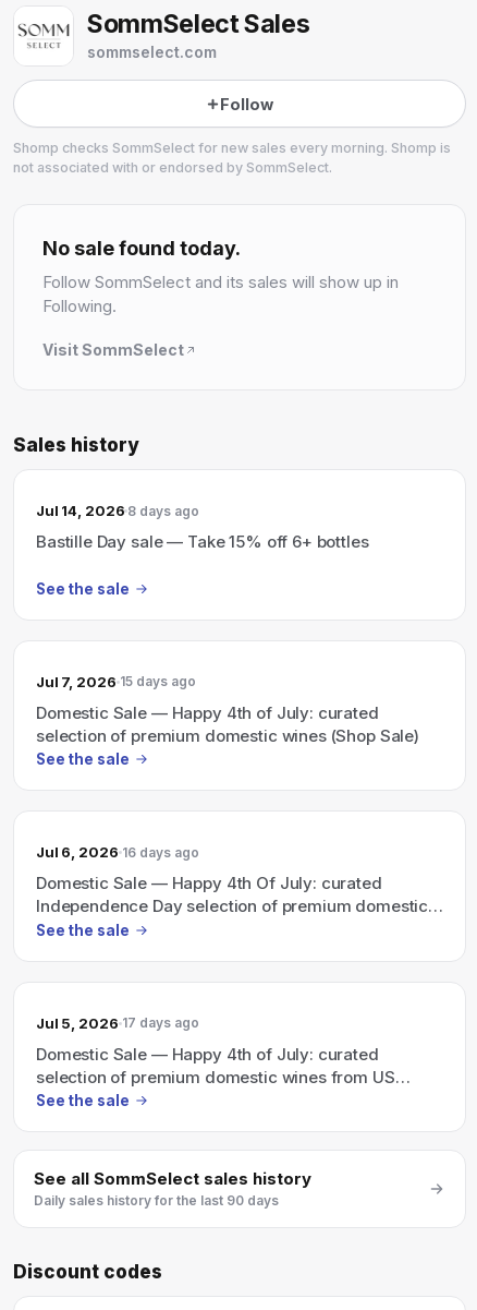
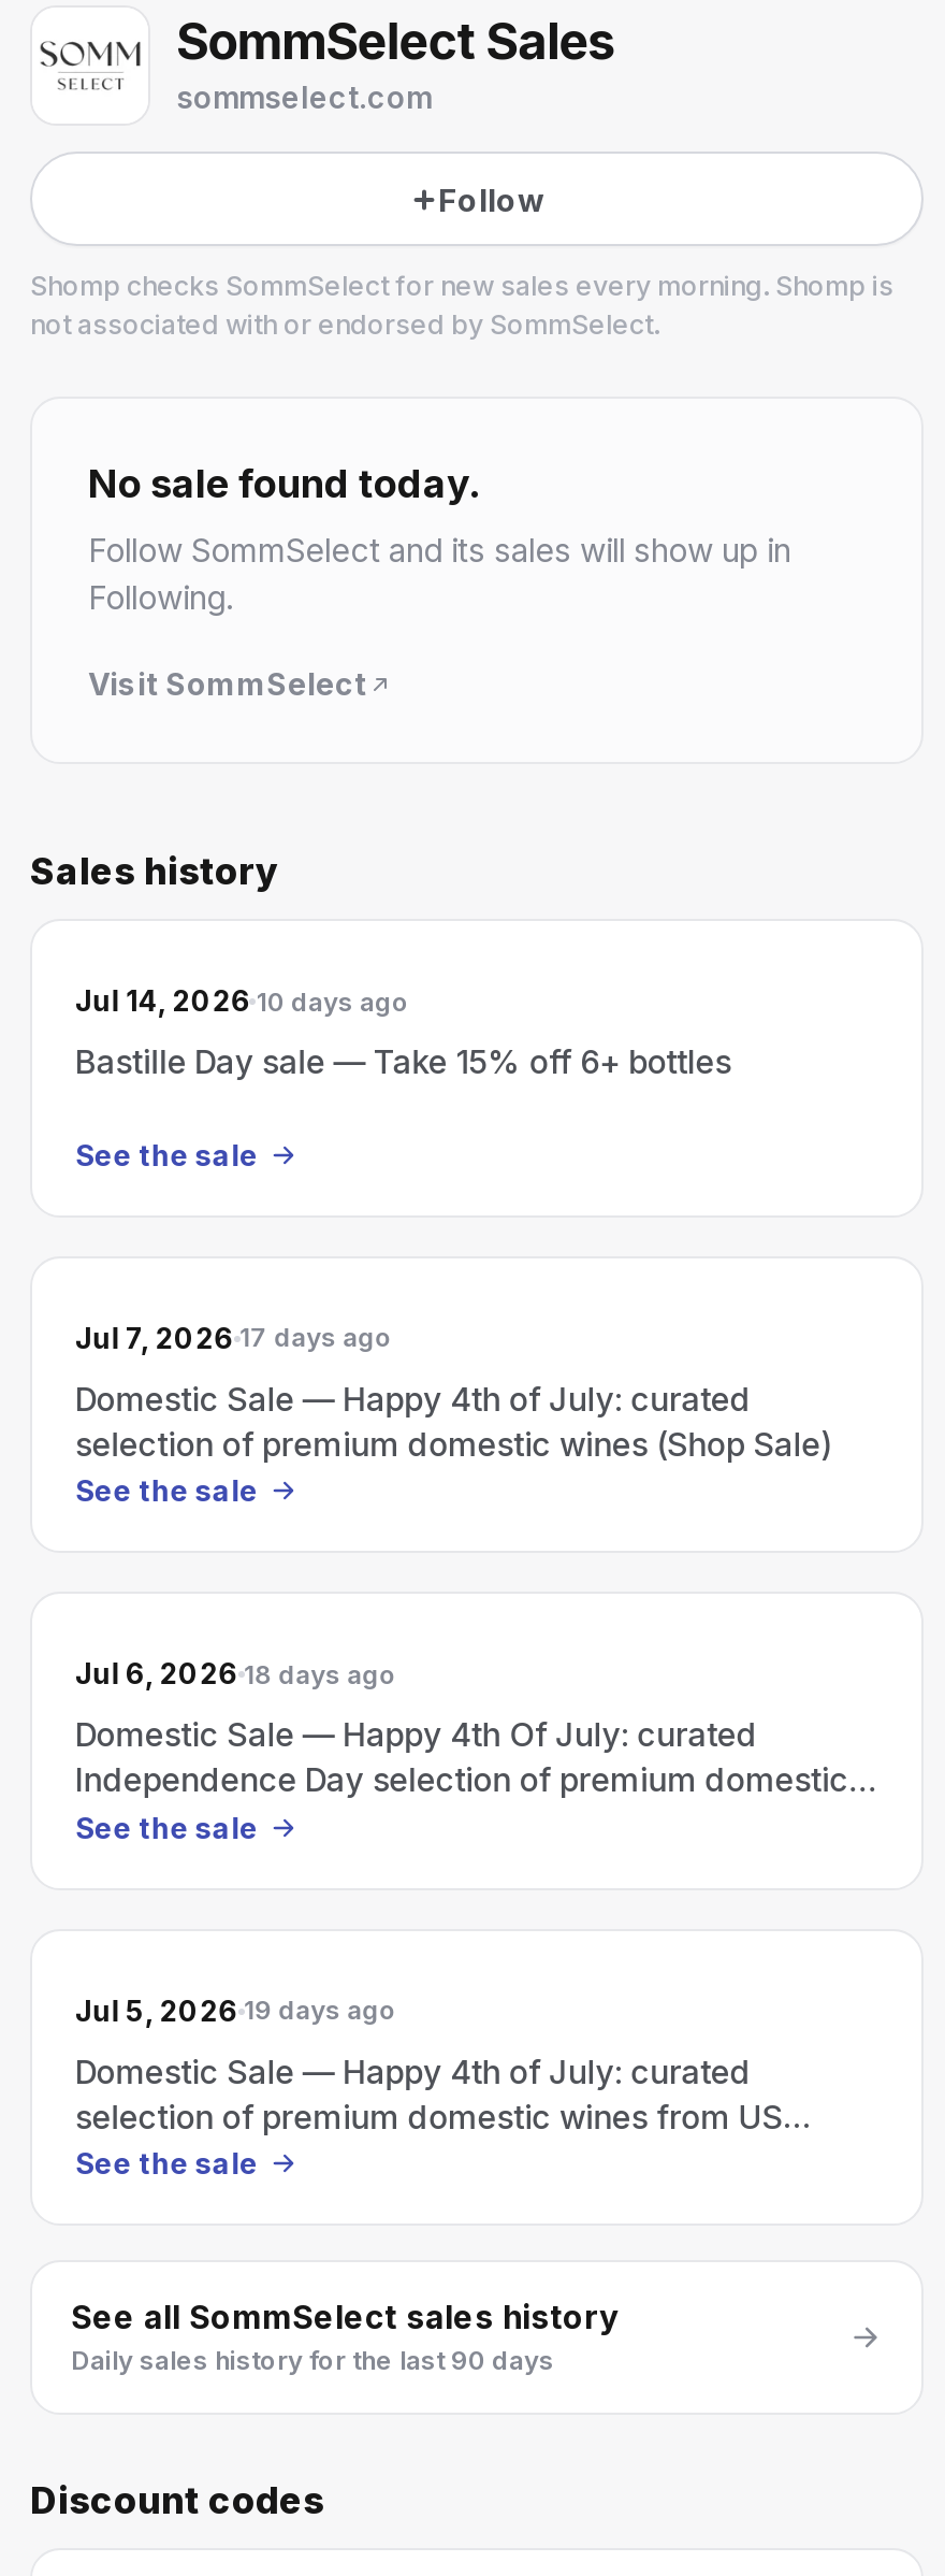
- Jul 14, 2026 8 days ago
+ Jul 14, 2026 10 days ago

- Jul 7, 2026 15 days ago
+ Jul 7, 2026 17 days ago

- Jul 6, 2026 16 days ago
+ Jul 6, 2026 18 days ago

- Jul 5, 2026 17 days ago
+ Jul 5, 2026 19 days ago
